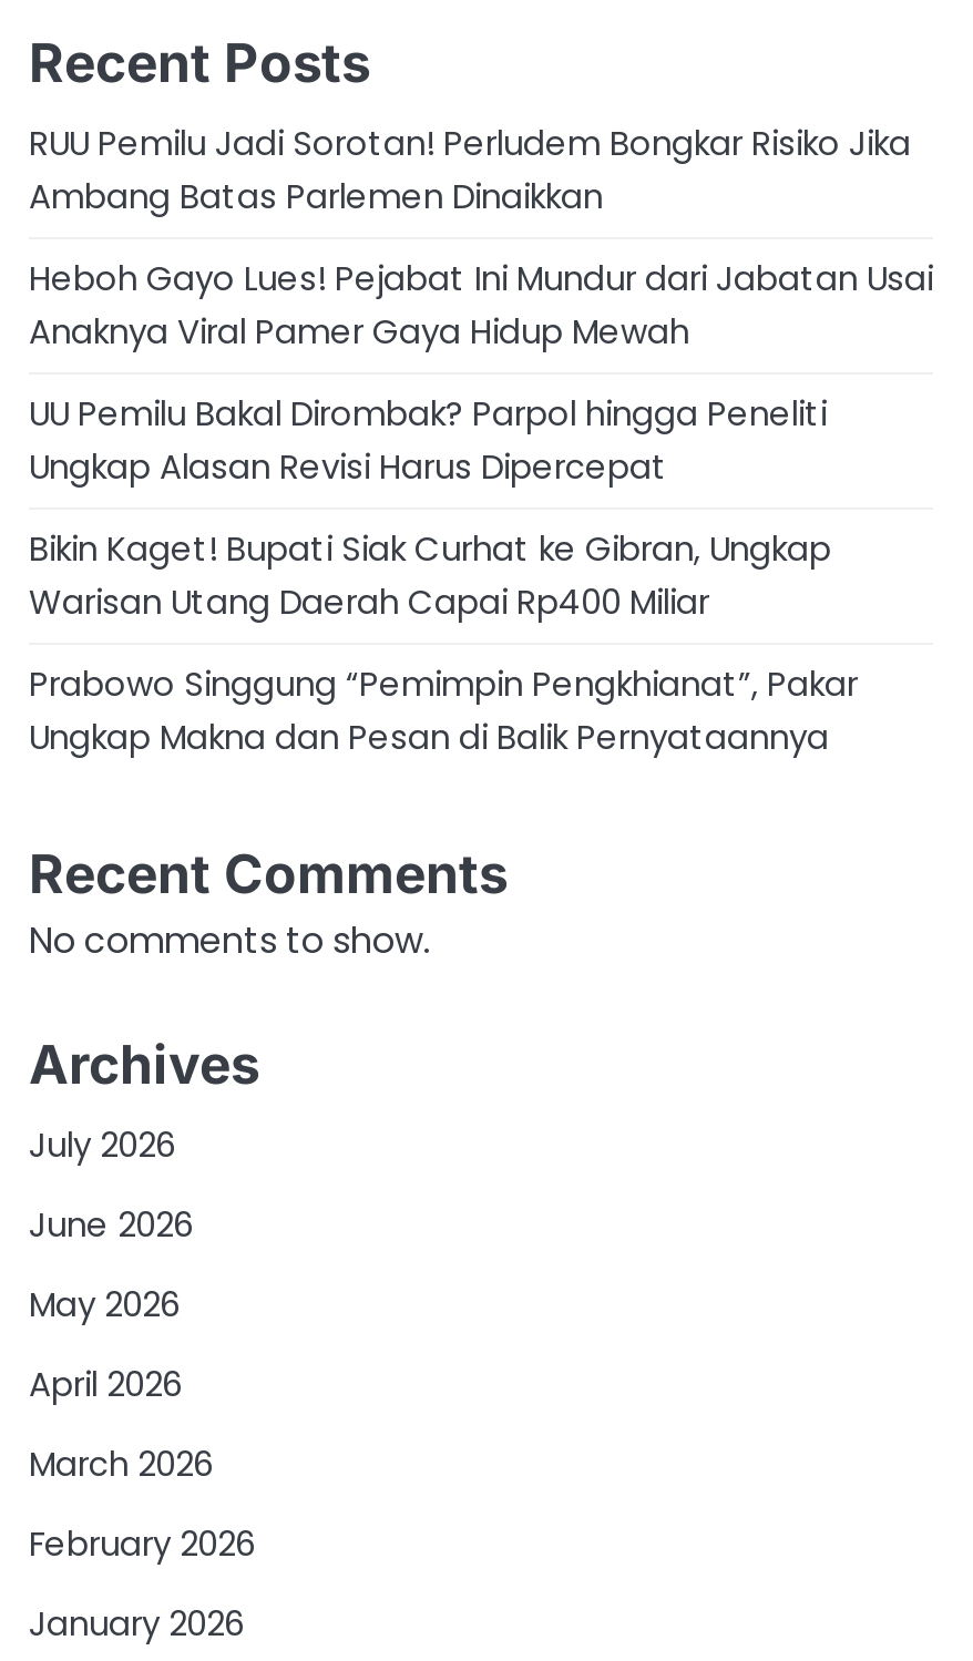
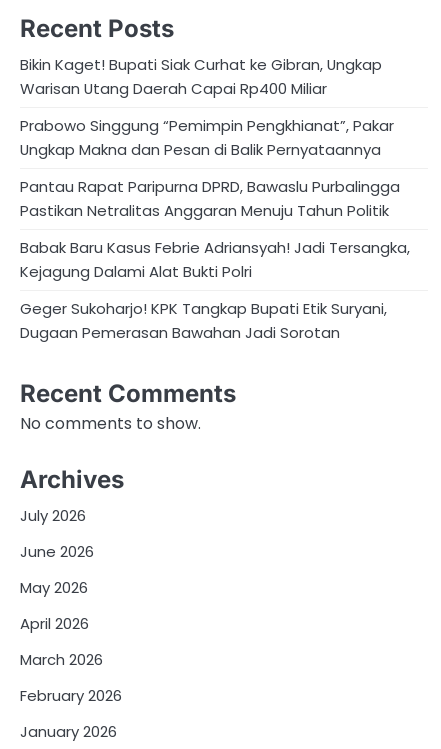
- RUU Pemilu Jadi Sorotan! Perludem Bongkar Risiko Jika
- Ambang Batas Parlemen Dinaikkan
- Heboh Gayo Lues! Pejabat Ini Mundur dari Jabatan Usai
- Anaknya Viral Pamer Gaya Hidup Mewah
- UU Pemilu Bakal Dirombak? Parpol hingga Peneliti
- Ungkap Alasan Revisi Harus Dipercepat

moved up: Bikin Kaget! Bupati Siak Curhat ke Gibran, Ungkap | Warisan Utang Daerah Capai Rp400 Miliar | Prabowo Singgung “Pemimpin Pengkhianat”, Pakar | Ungkap Makna dan Pesan di Balik Pernyataannya

+ Pantau Rapat Paripurna DPRD, Bawaslu Purbalingga
+ Pastikan Netralitas Anggaran Menuju Tahun Politik
+ Babak Baru Kasus Febrie Adriansyah! Jadi Tersangka,
+ Kejagung Dalami Alat Bukti Polri
+ Geger Sukoharjo! KPK Tangkap Bupati Etik Suryani,
+ Dugaan Pemerasan Bawahan Jadi Sorotan
